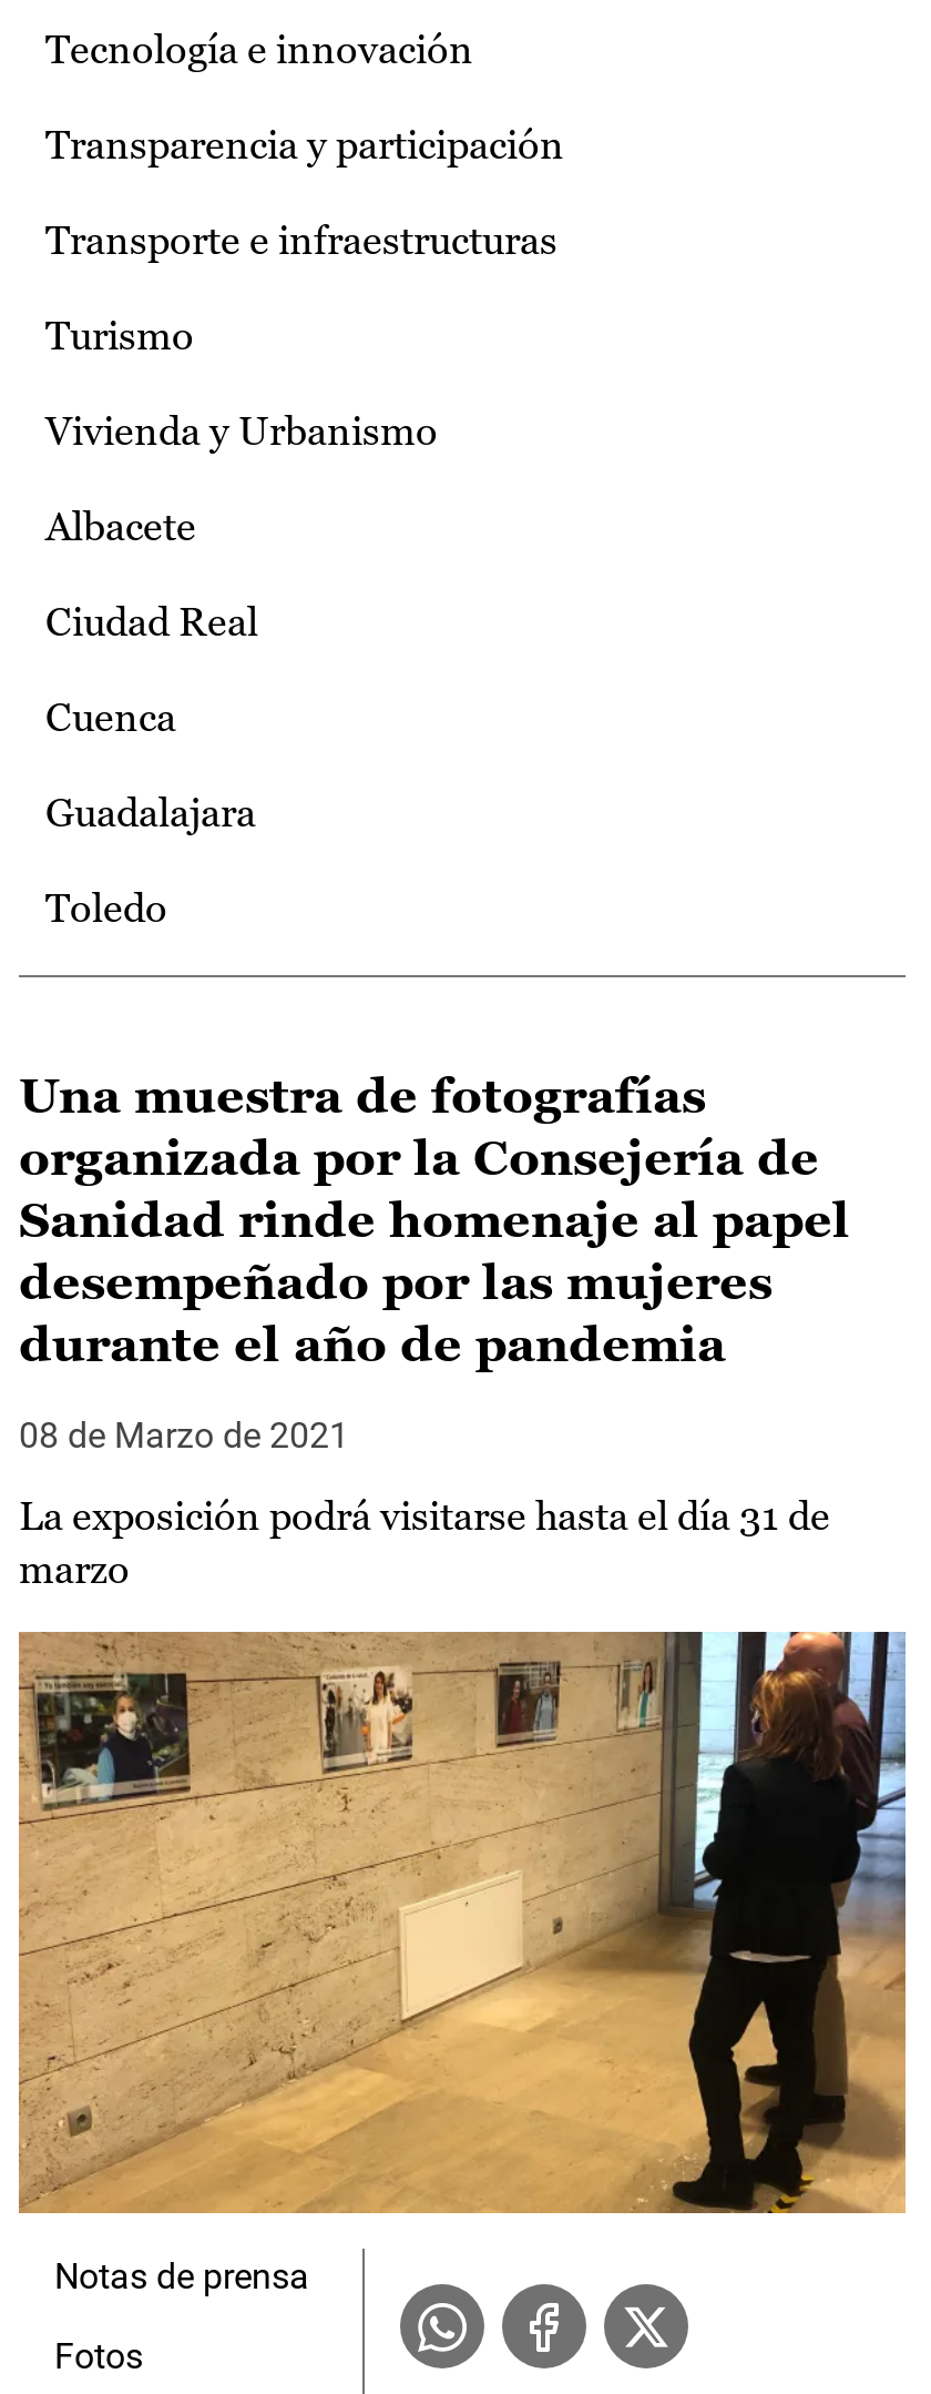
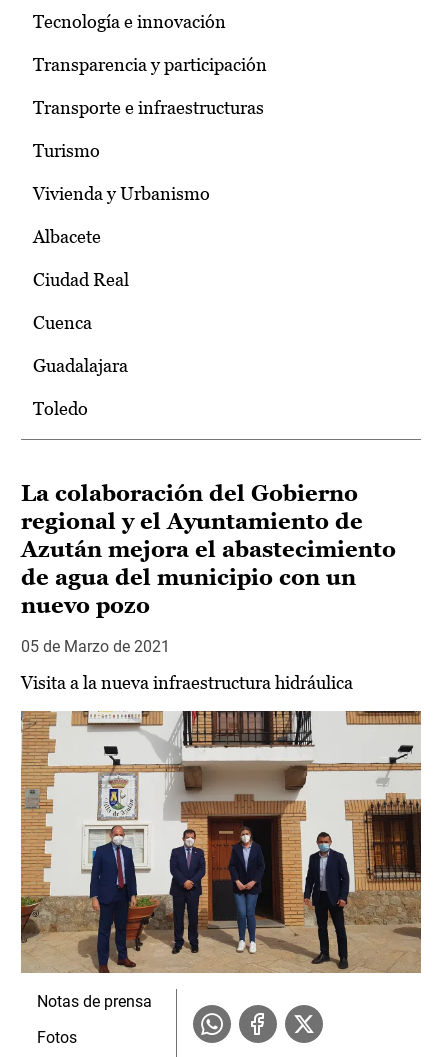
- Una muestra de fotografías
- organizada por la Consejería de
- Sanidad rinde homenaje al papel
- desempeñado por las mujeres
- durante el año de pandemia
+ La colaboración del Gobierno
+ regional y el Ayuntamiento de
+ Azután mejora el abastecimiento
+ de agua del municipio con un
+ nuevo pozo

- 08 de Marzo de 2021
+ 05 de Marzo de 2021

- La exposición podrá visitarse hasta el día 31 de
- marzo
+ Visita a la nueva infraestructura hidráulica

- [image]
+ [image]
